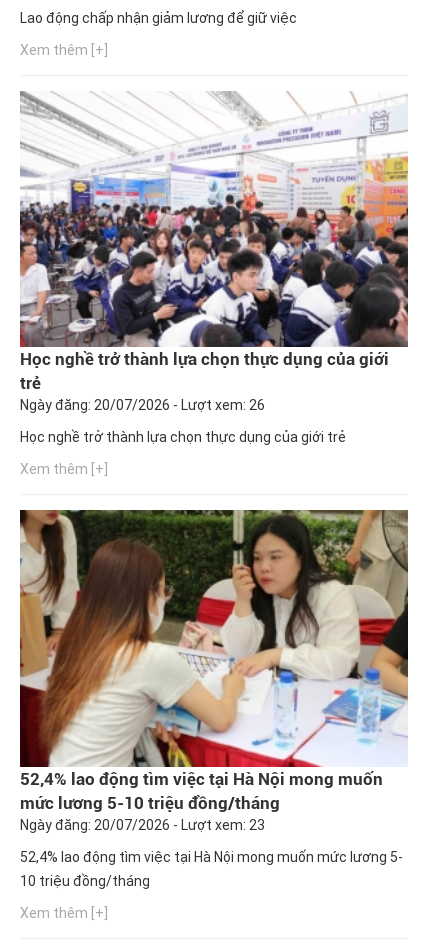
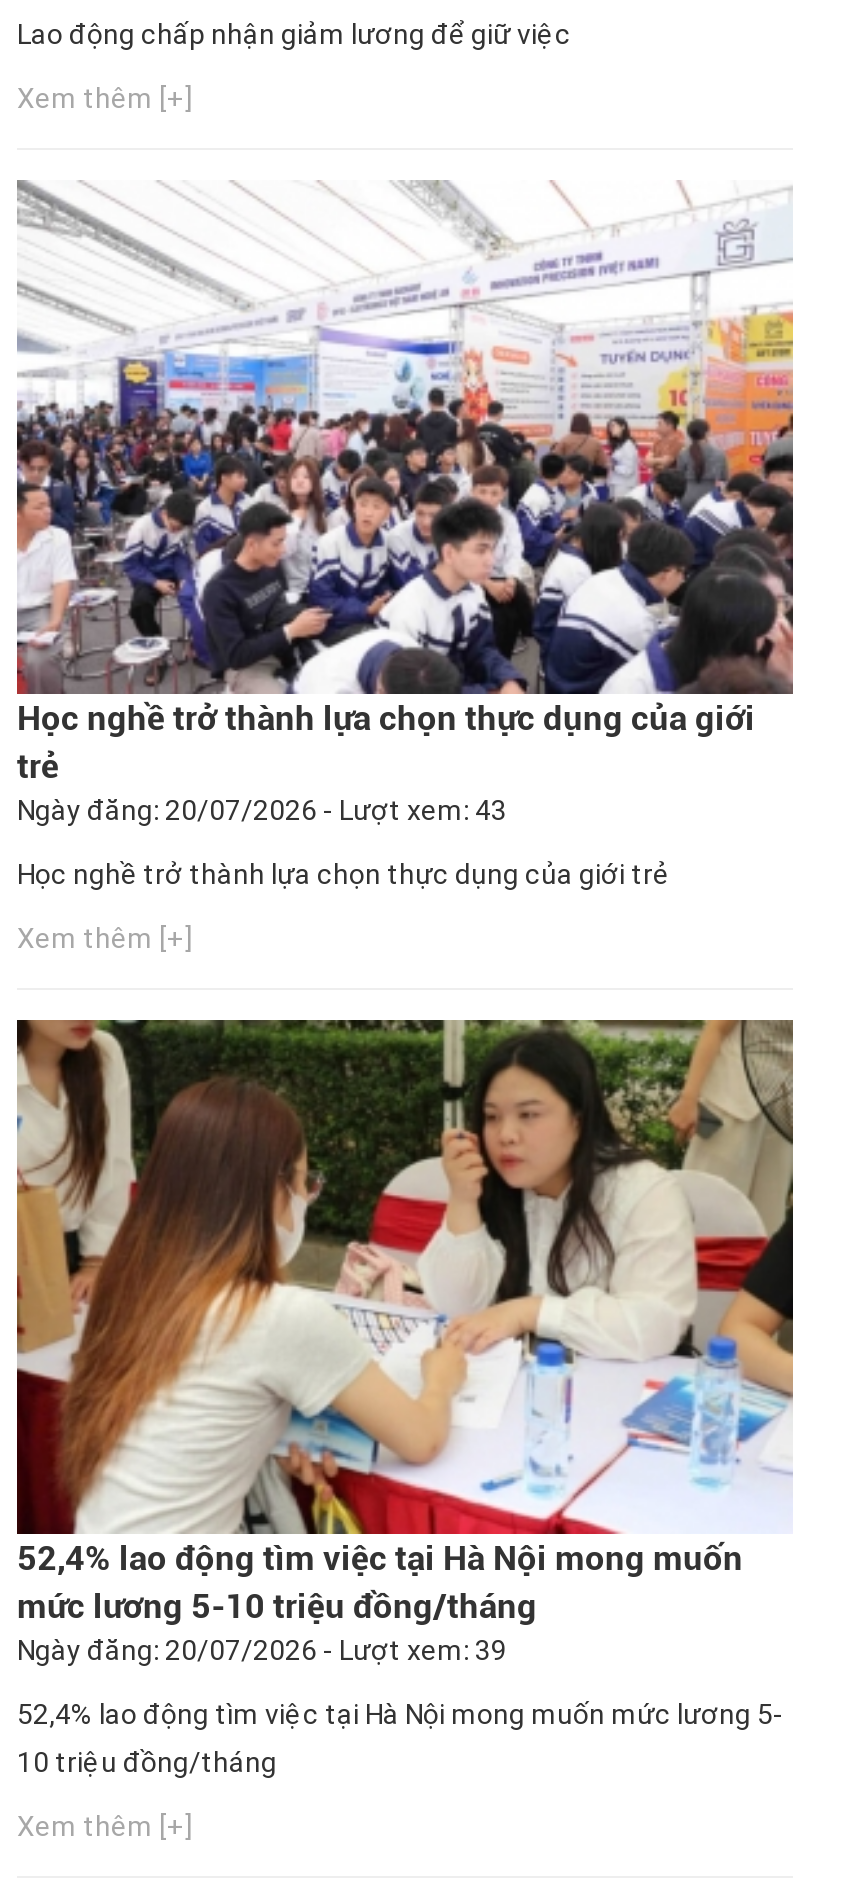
- Ngày đăng: 20/07/2026 - Lượt xem: 26
+ Ngày đăng: 20/07/2026 - Lượt xem: 43

- Ngày đăng: 20/07/2026 - Lượt xem: 23
+ Ngày đăng: 20/07/2026 - Lượt xem: 39
